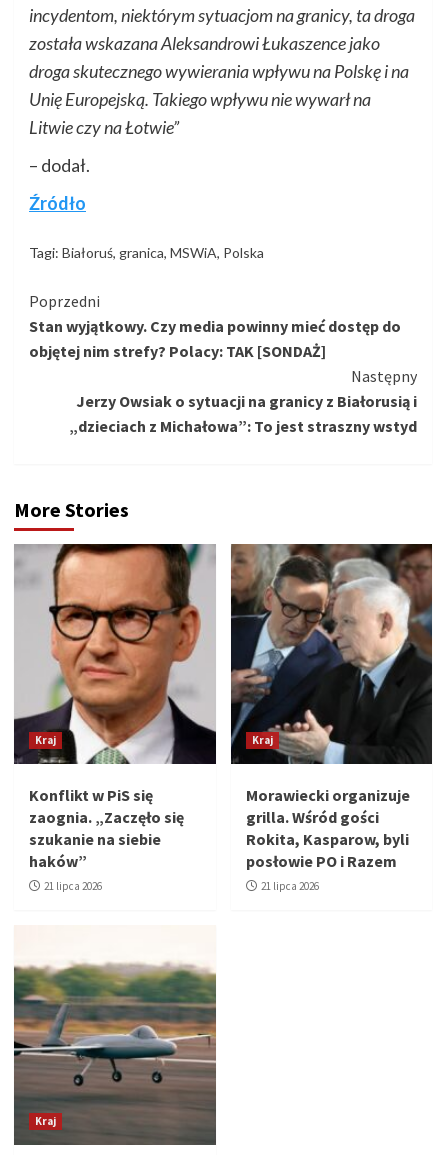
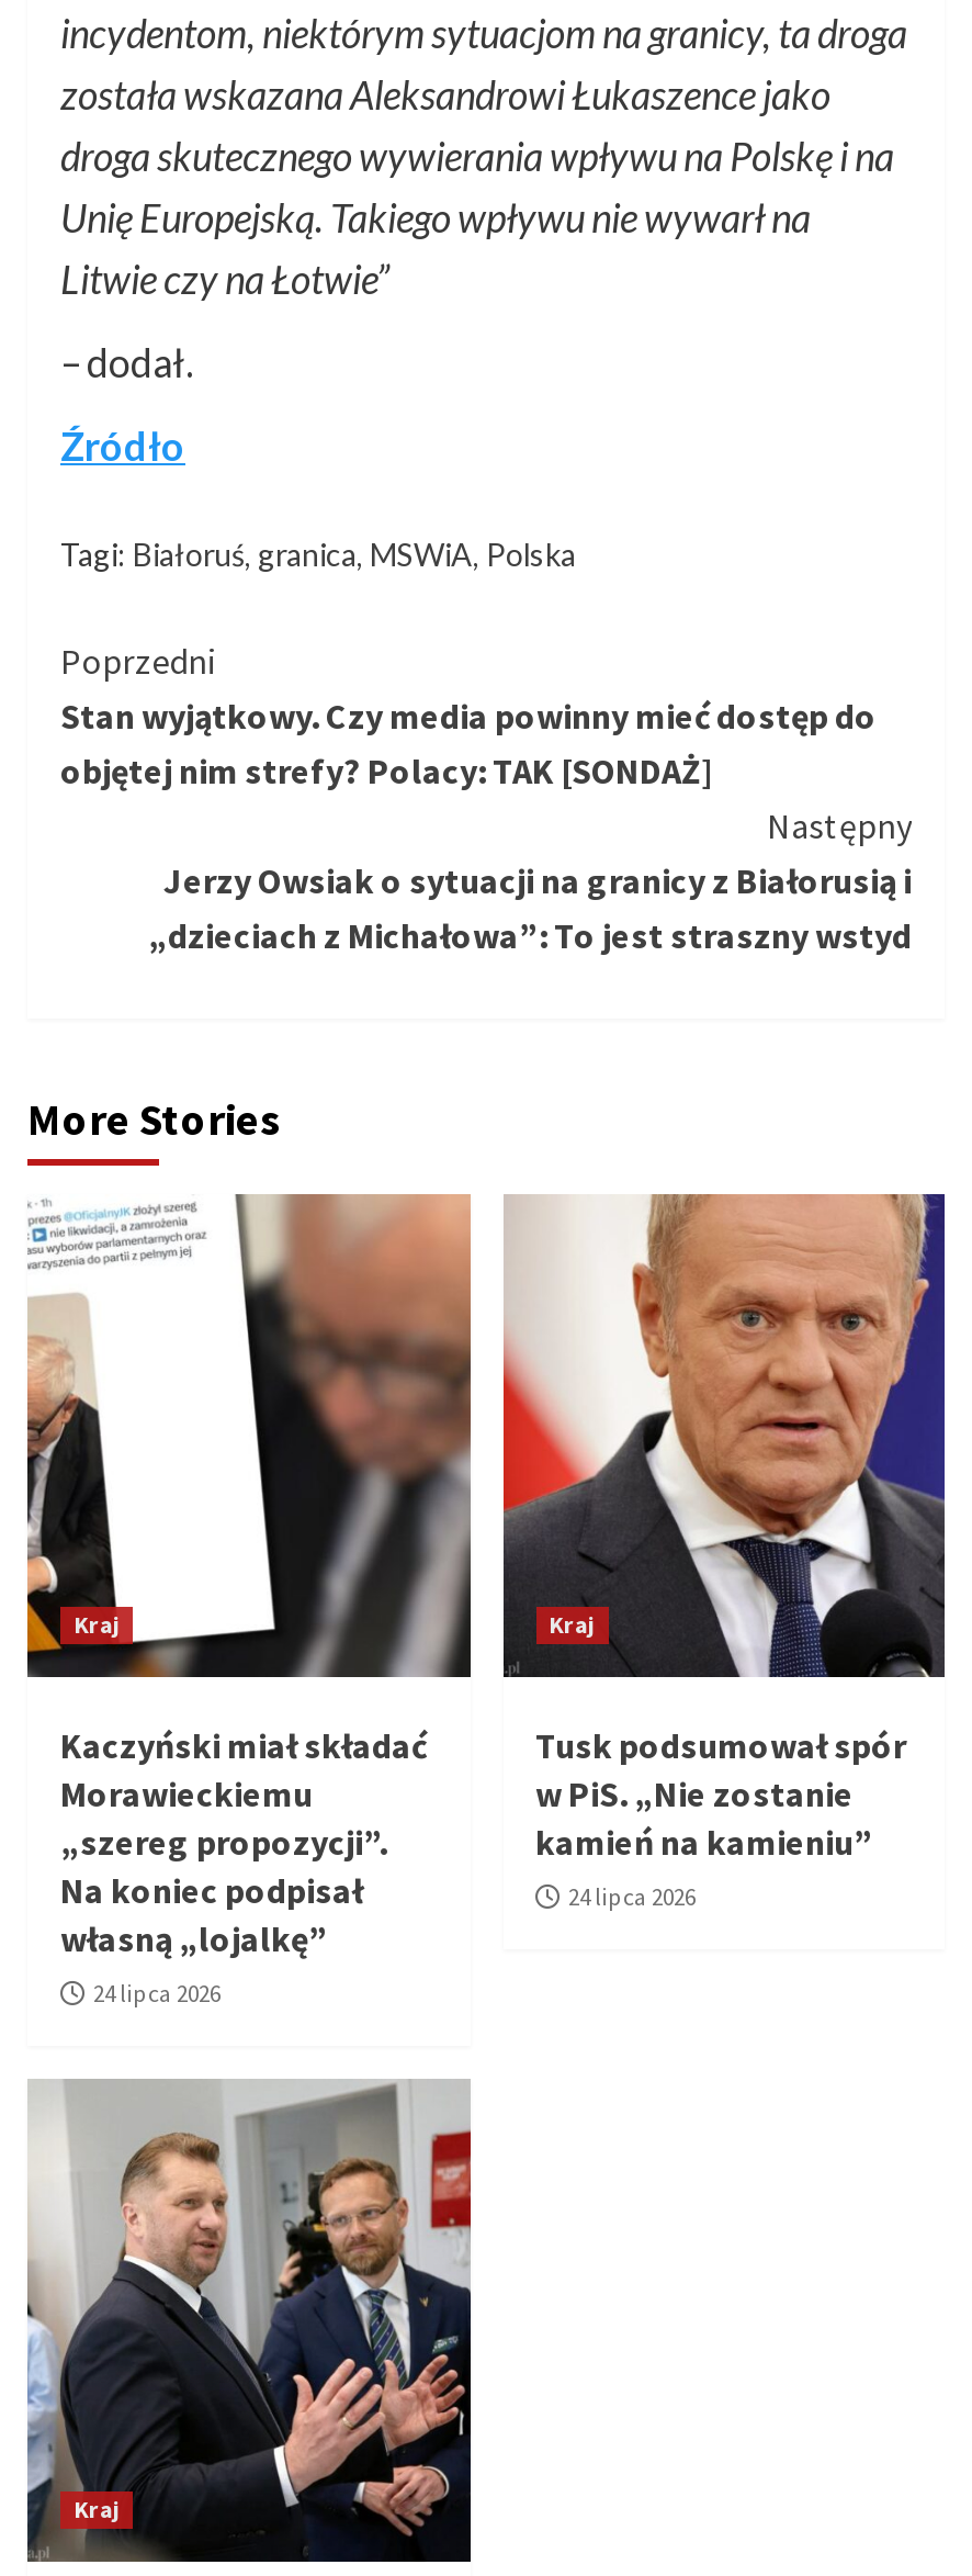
- [image]
- Konflikt w PiS się
- zaognia. „Zaczęło się
- szukanie na siebie
- haków”
- 21 lipca 2026
+ [image]
+ Kaczyński miał składać
+ Morawieckiemu
+ „szereg propozycji”.
+ Na koniec podpisał
+ własną „lojalkę”
+ 24 lipca 2026

- [image]
- Morawiecki organizuje
- grilla. Wśród gości
- Rokita, Kasparow, byli
- posłowie PO i Razem
- 21 lipca 2026
+ [image]
+ Tusk podsumował spór
+ w PiS. „Nie zostanie
+ kamień na kamieniu”
+ 24 lipca 2026

- [image]
+ [image]
